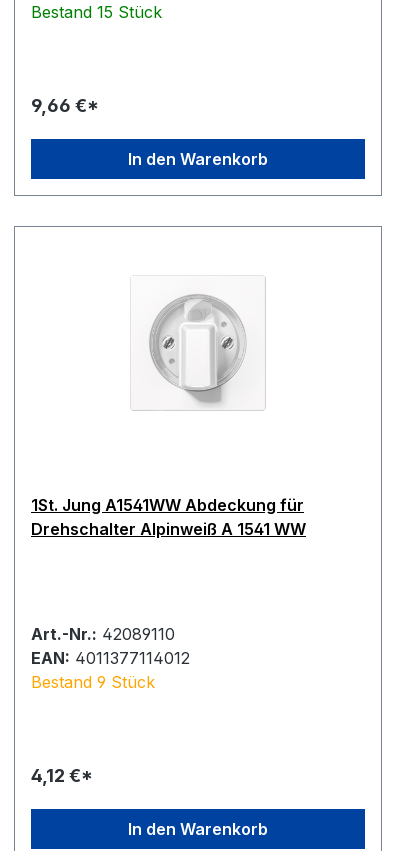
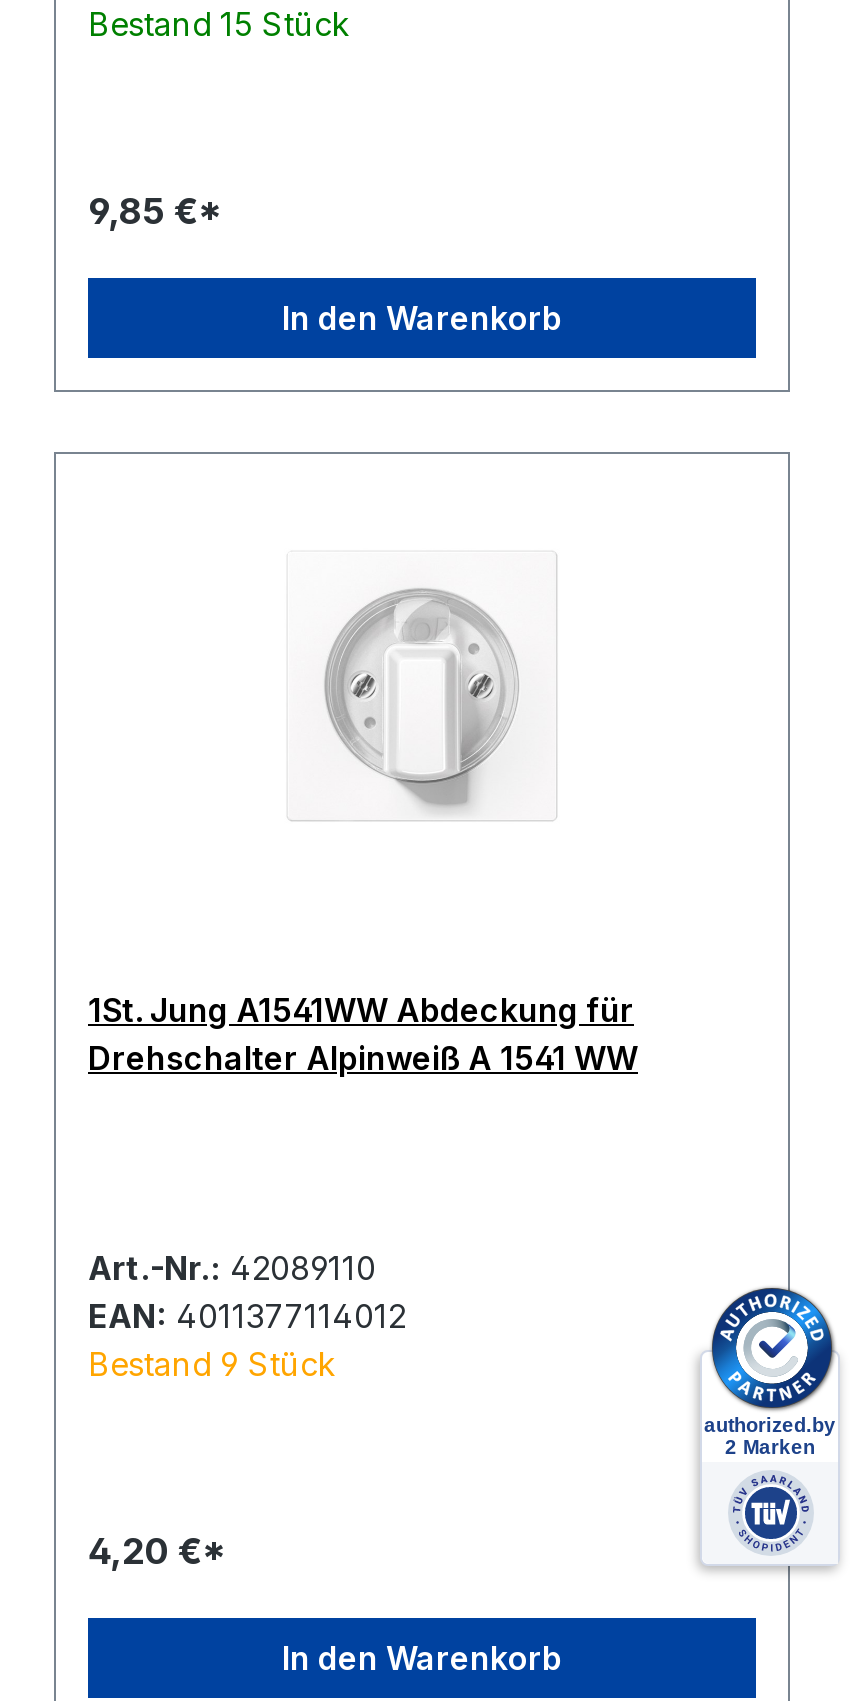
- 9,66 €*
+ 9,85 €*

+ [image]

- 4,12 €*
+ 4,20 €*
